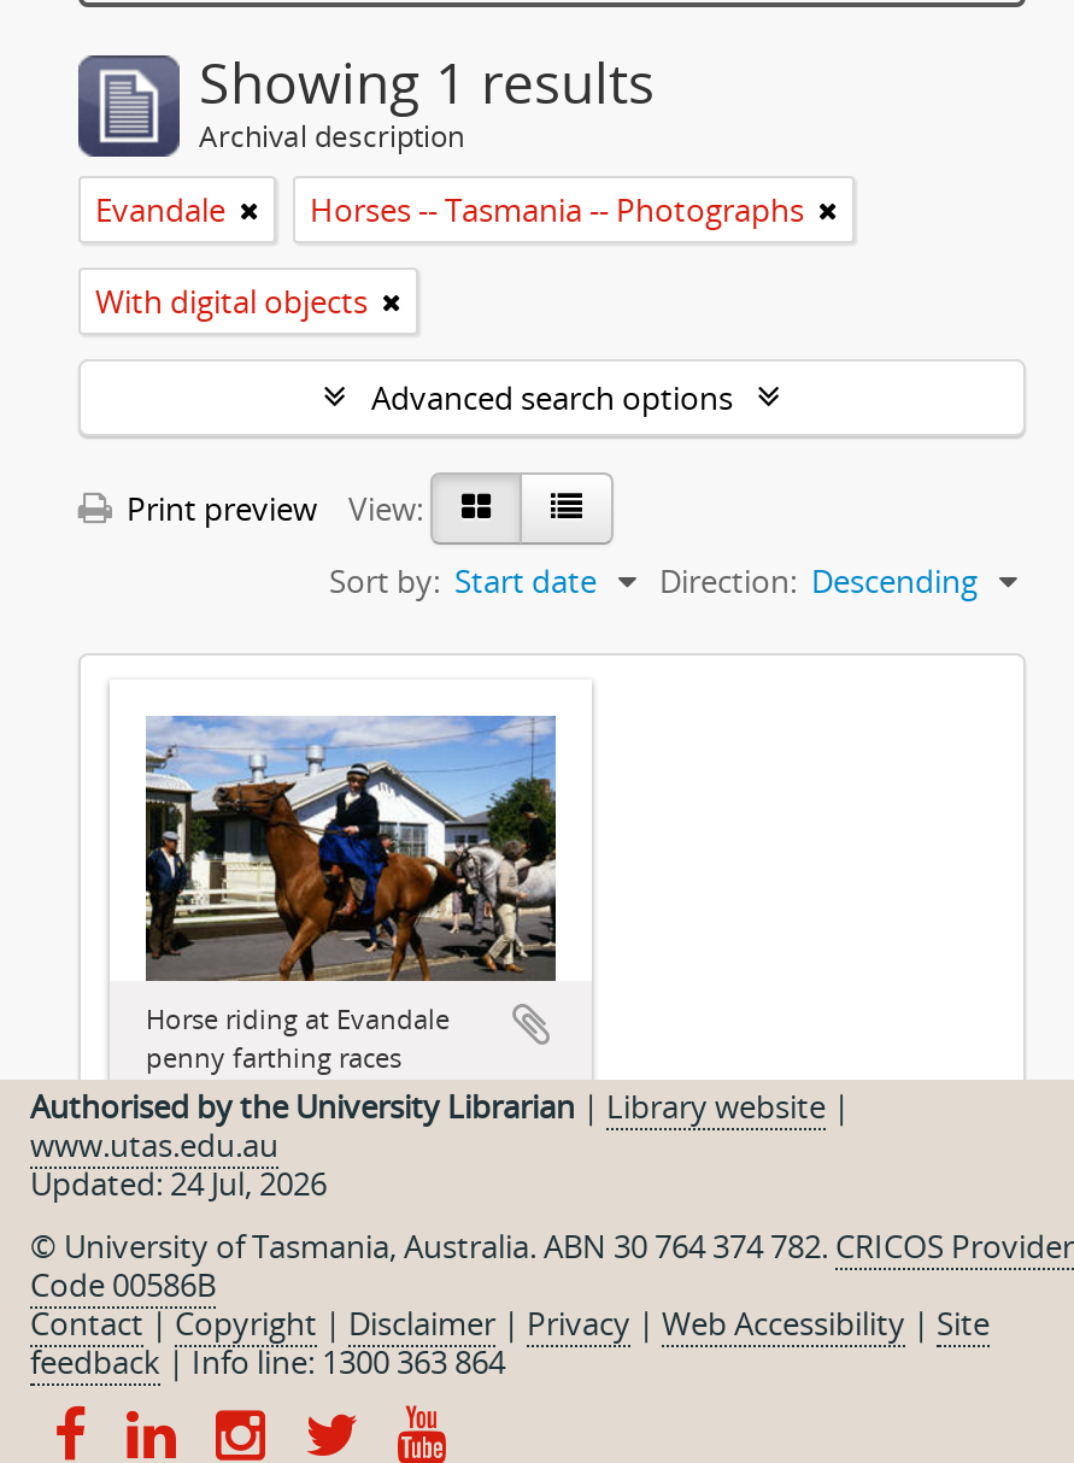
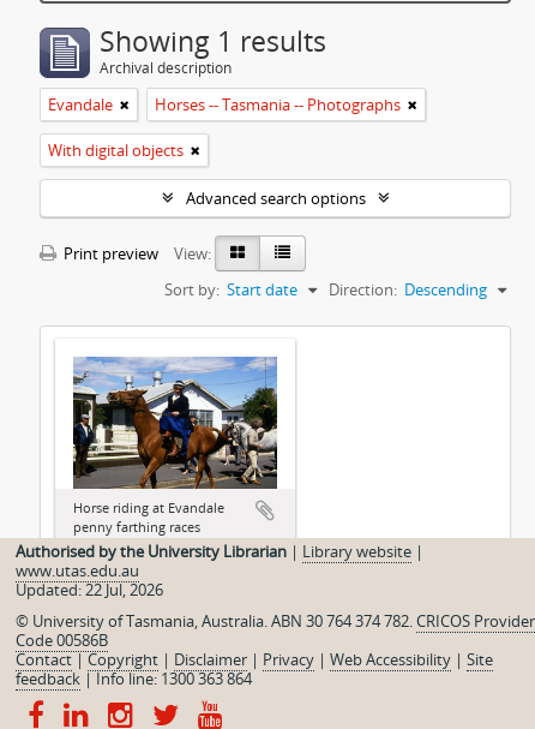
- Updated: 24 Jul, 2026
+ Updated: 22 Jul, 2026
